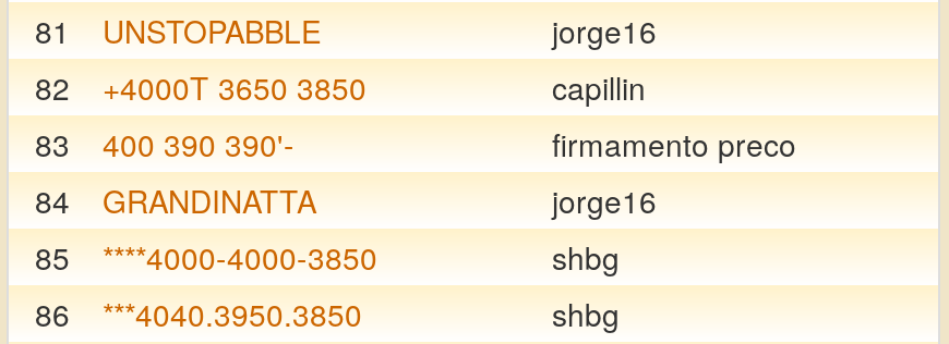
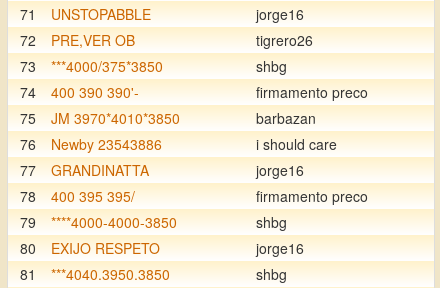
- 81 UNSTOPABBLE
+ 71 UNSTOPABBLE

- 82
- +4000T 3650 3850
- capillin
- 83
+ 72
+ PRE,VER OB
+ tigrero26
+ 73
+ ***4000/375*3850
+ shbg
+ 74

- 84
+ 75
+ JM 3970*4010*3850
+ barbazan
+ 76
+ Newby 23543886
+ i should care
+ 77

- 85
+ 78
+ 400 395 395/
+ firmamento preco
+ 79

- 86
+ 80
+ EXIJO RESPETO
+ jorge16
+ 81
